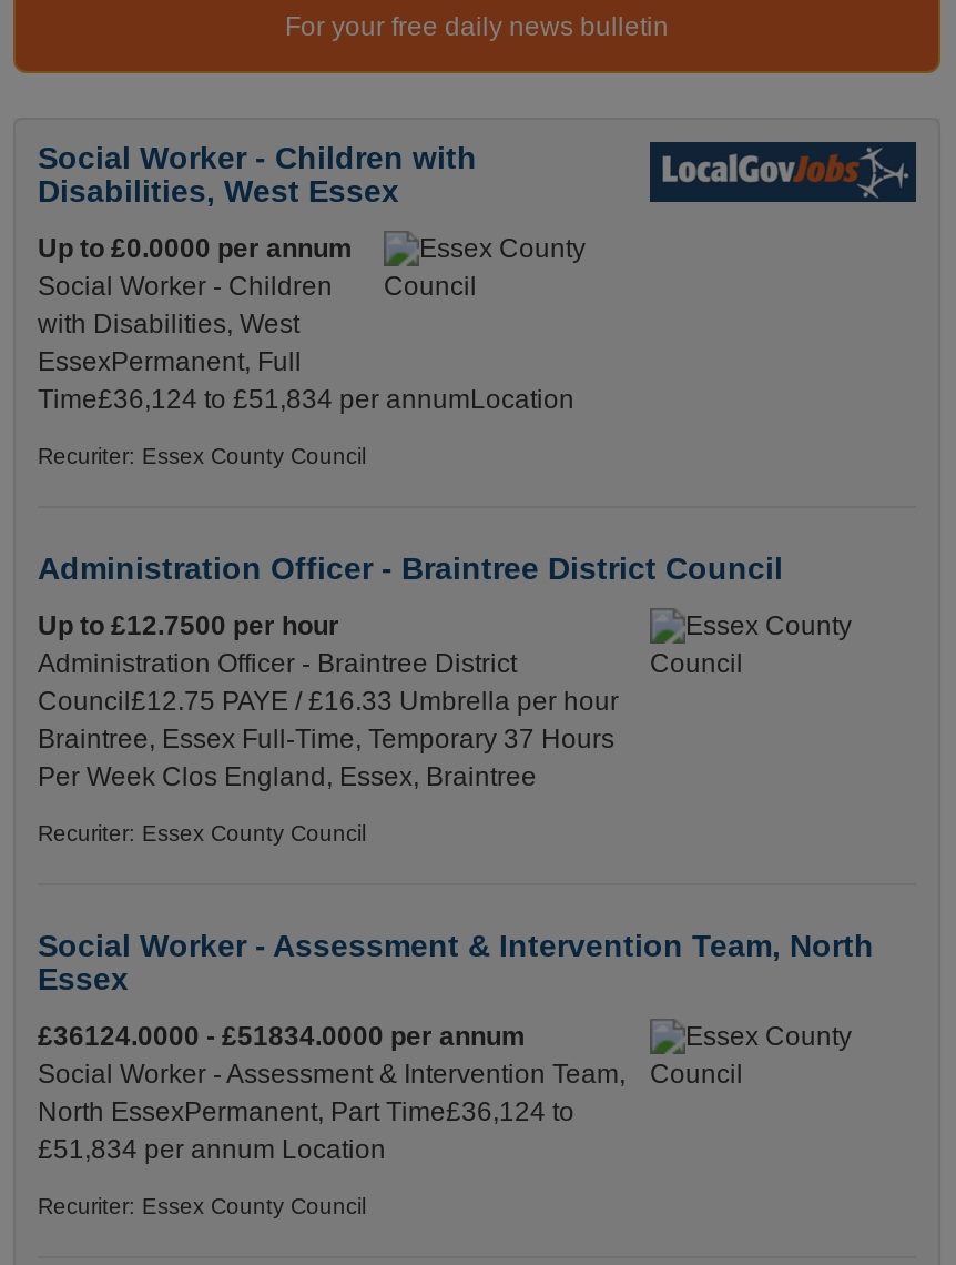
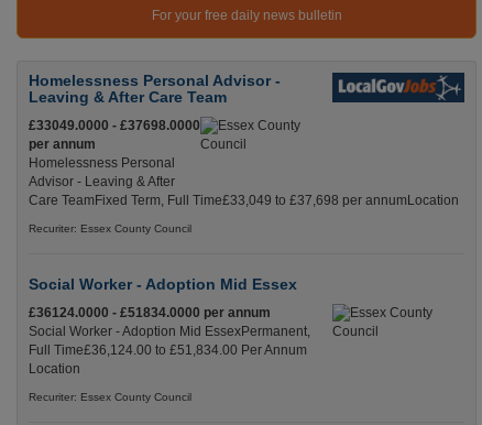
- Social Worker - Children with
- Disabilities, West Essex
+ Homelessness Personal Advisor -
+ Leaving & After Care Team

- Up to £0.0000 per annum
- Social Worker - Children
- with Disabilities, West
- EssexPermanent, Full
- Time£36,124 to £51,834 per annumLocation
+ £33049.0000 - £37698.0000
+ per annum
+ Homelessness Personal
+ Advisor - Leaving & After
+ Care TeamFixed Term, Full Time£33,049 to £37,698 per annumLocation

- Administration Officer - Braintree District Council
- Up to £12.7500 per hour
- Administration Officer - Braintree District
- Council£12.75 PAYE / £16.33 Umbrella per hour
- Braintree, Essex Full-Time, Temporary 37 Hours
- Per Week Clos England, Essex, Braintree
- Recuriter: Essex County Council
- Social Worker - Assessment & Intervention Team, North
- Essex
+ Social Worker - Adoption Mid Essex

- Social Worker - Assessment & Intervention Team,
- North EssexPermanent, Part Time£36,124 to
- £51,834 per annum Location
+ Social Worker - Adoption Mid EssexPermanent,
+ Full Time£36,124.00 to £51,834.00 Per Annum
+ Location
